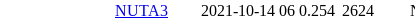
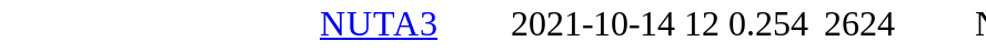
- NUTA3 2021-10-14 06 0.254 2624
+ NUTA3 2021-10-14 12 0.254 2624
